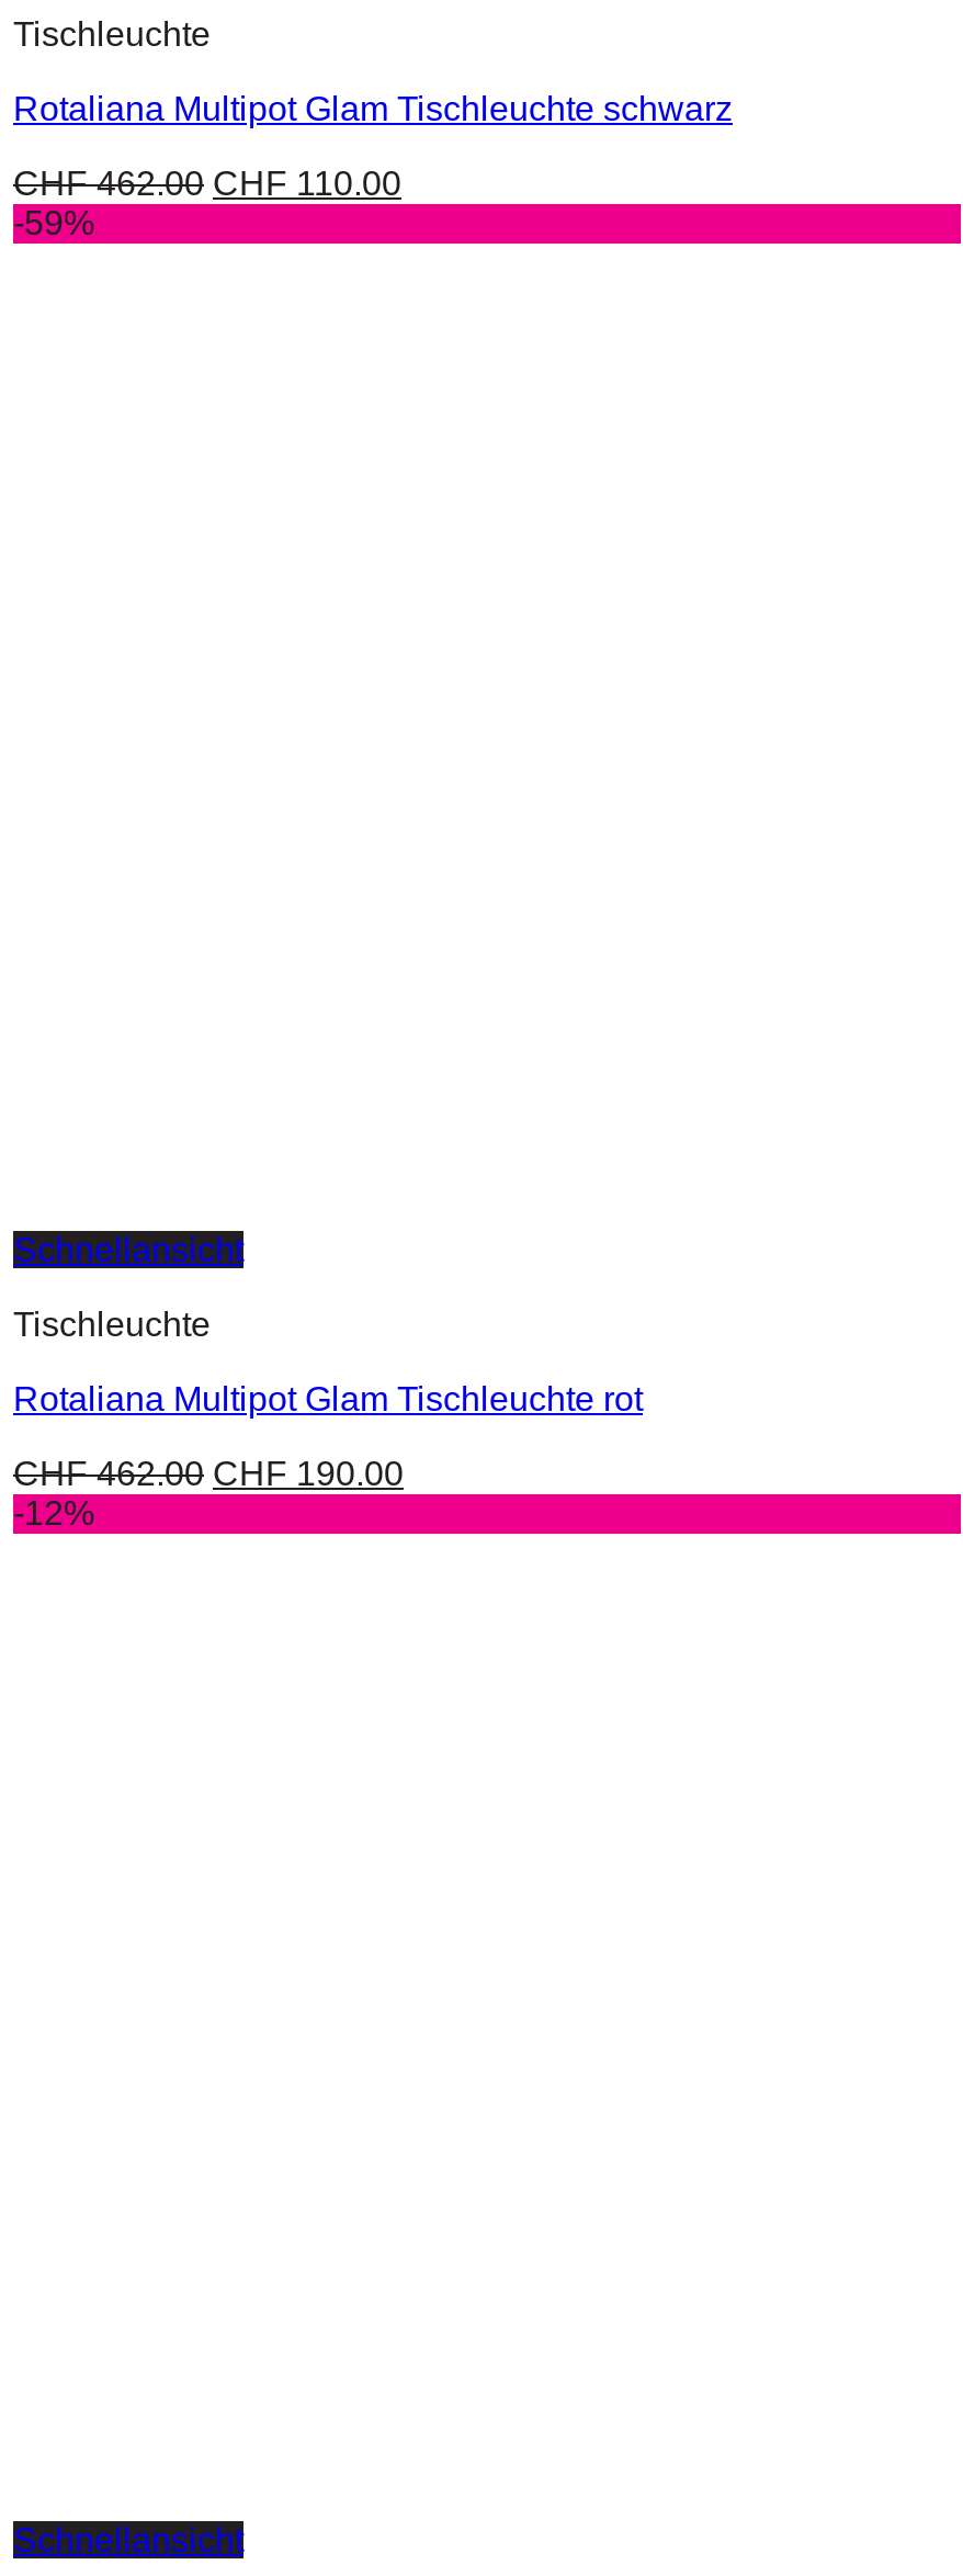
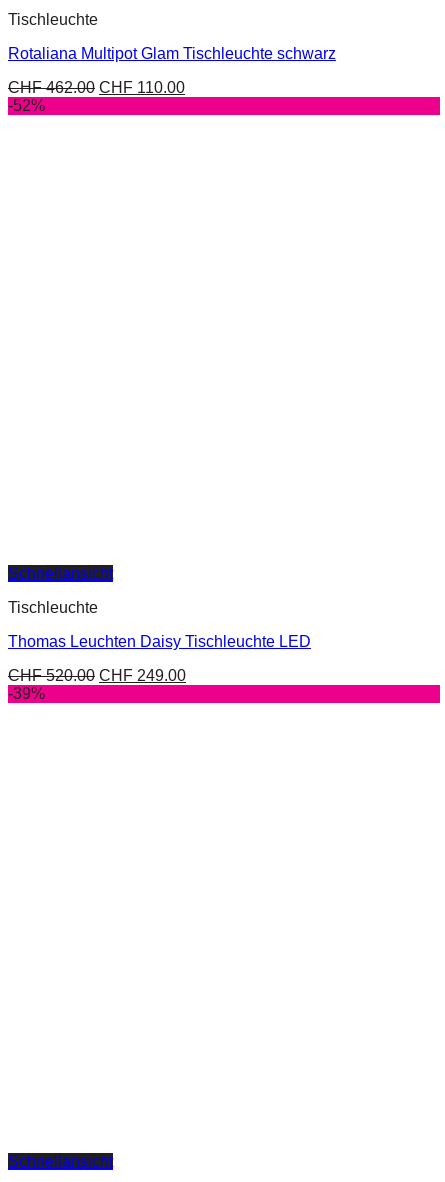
- -59%
+ -52%

- Rotaliana Multipot Glam Tischleuchte rot
+ Thomas Leuchten Daisy Tischleuchte LED

- CHF462.00 CHF 190.00
+ CHF520.00 CHF 249.00

- -12%
+ -39%
